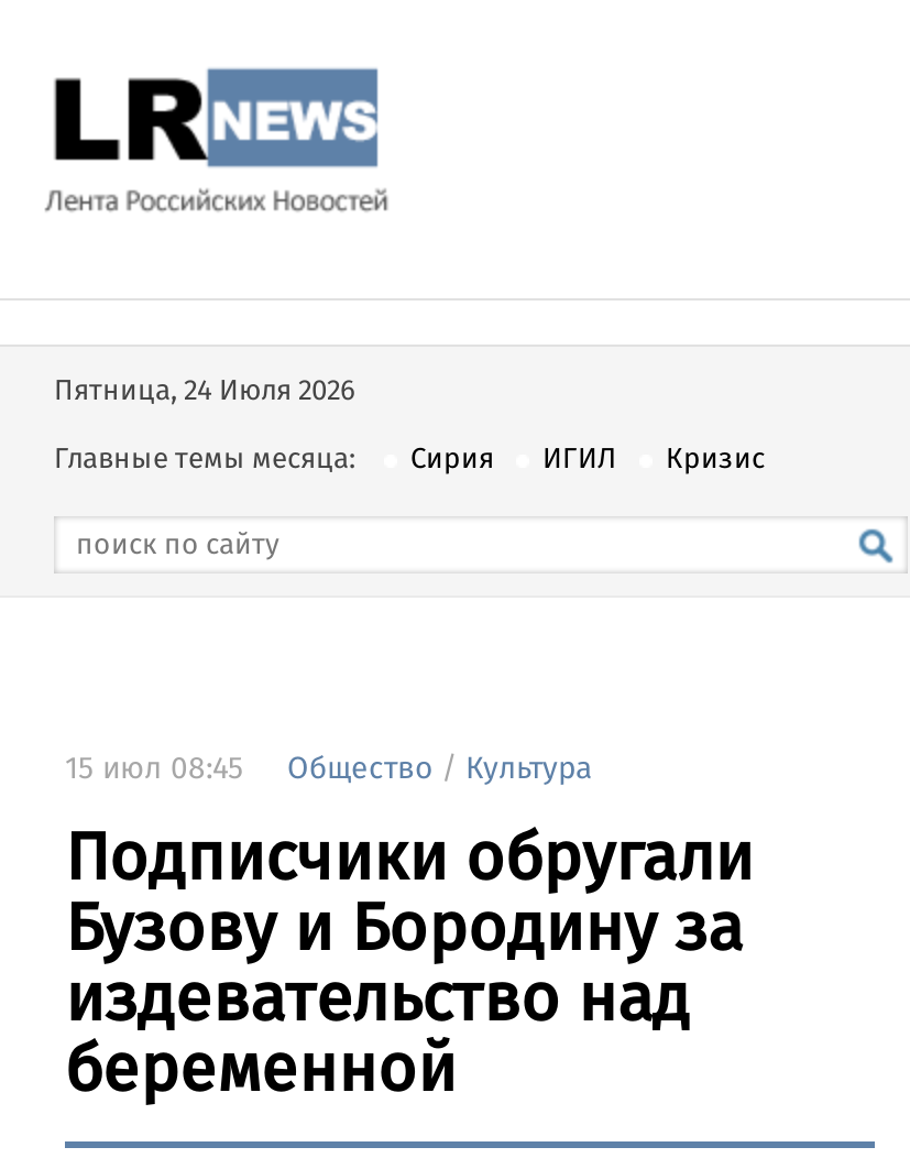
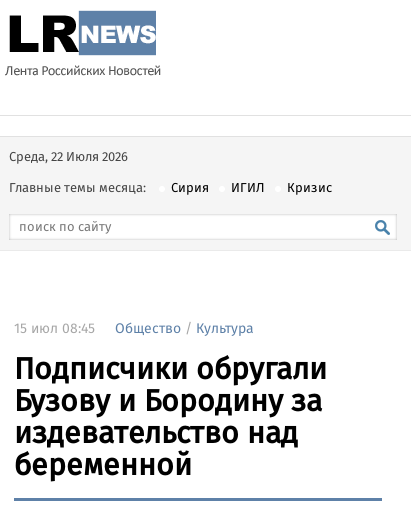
- Пятница, 24 Июля 2026
+ Среда, 22 Июля 2026
